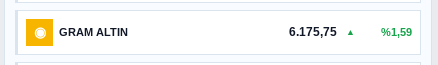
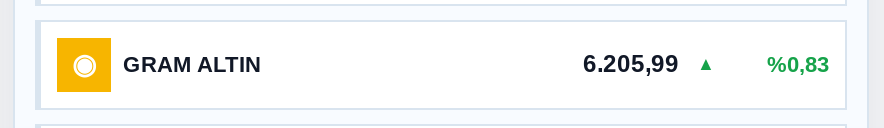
- 6.175,75
+ 6.205,99

- %1,59
+ %0,83
